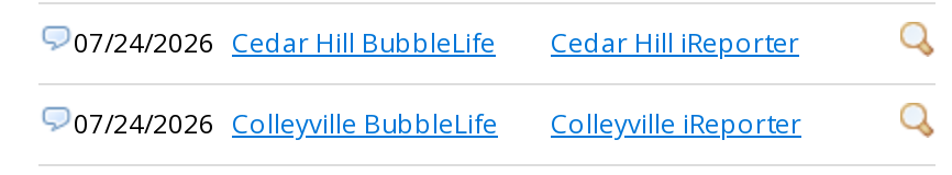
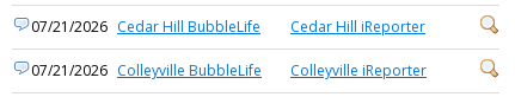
- 07/24/2026 Cedar Hill BubbleLife
+ 07/21/2026 Cedar Hill BubbleLife

- 07/24/2026 Colleyville BubbleLife
+ 07/21/2026 Colleyville BubbleLife
